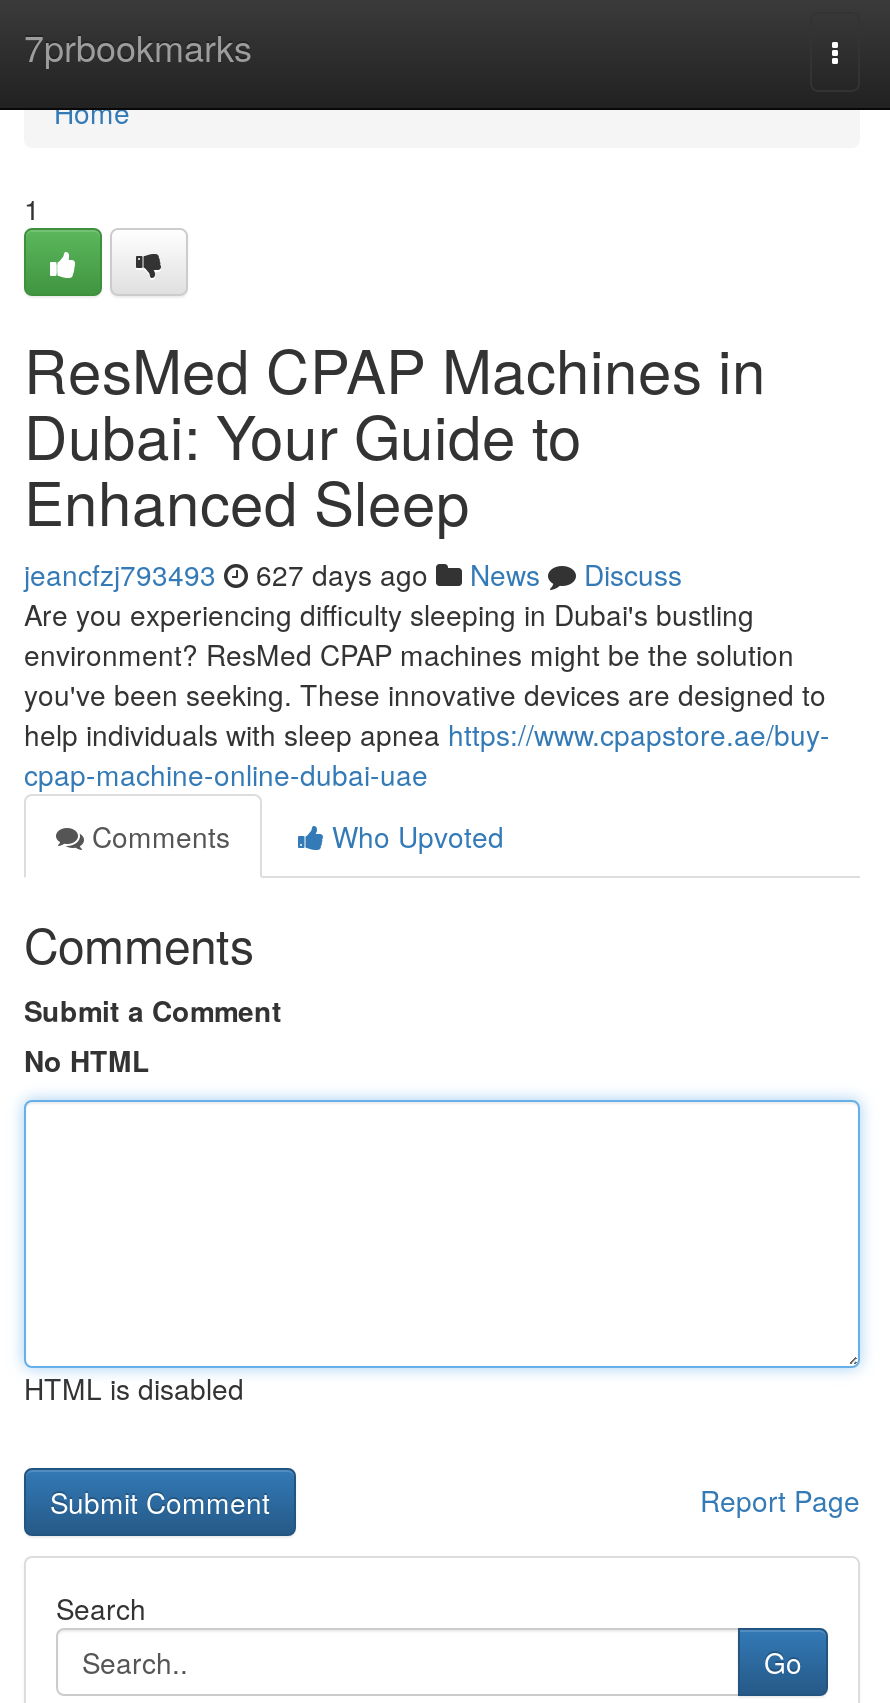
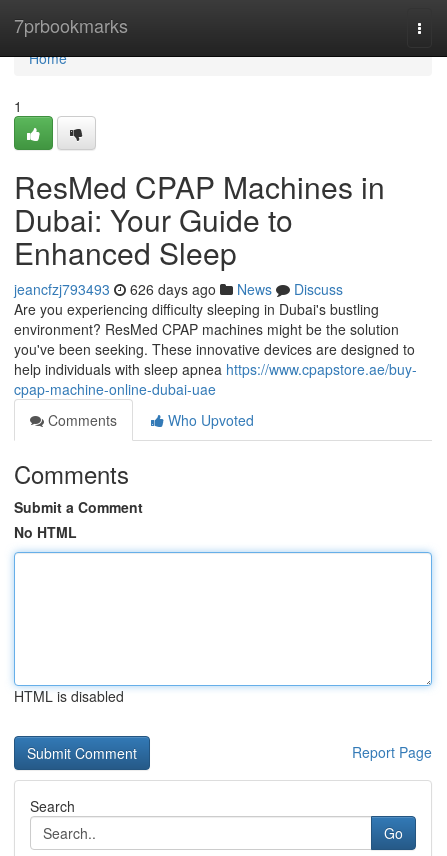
- jeancfzj793493 627 days ago News Discuss
+ jeancfzj793493 626 days ago News Discuss
